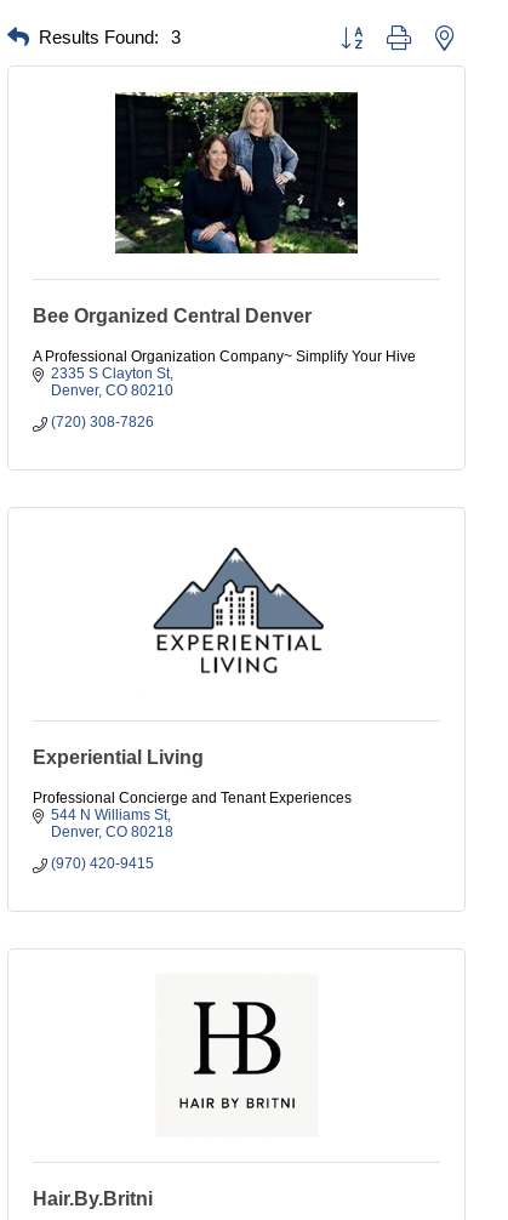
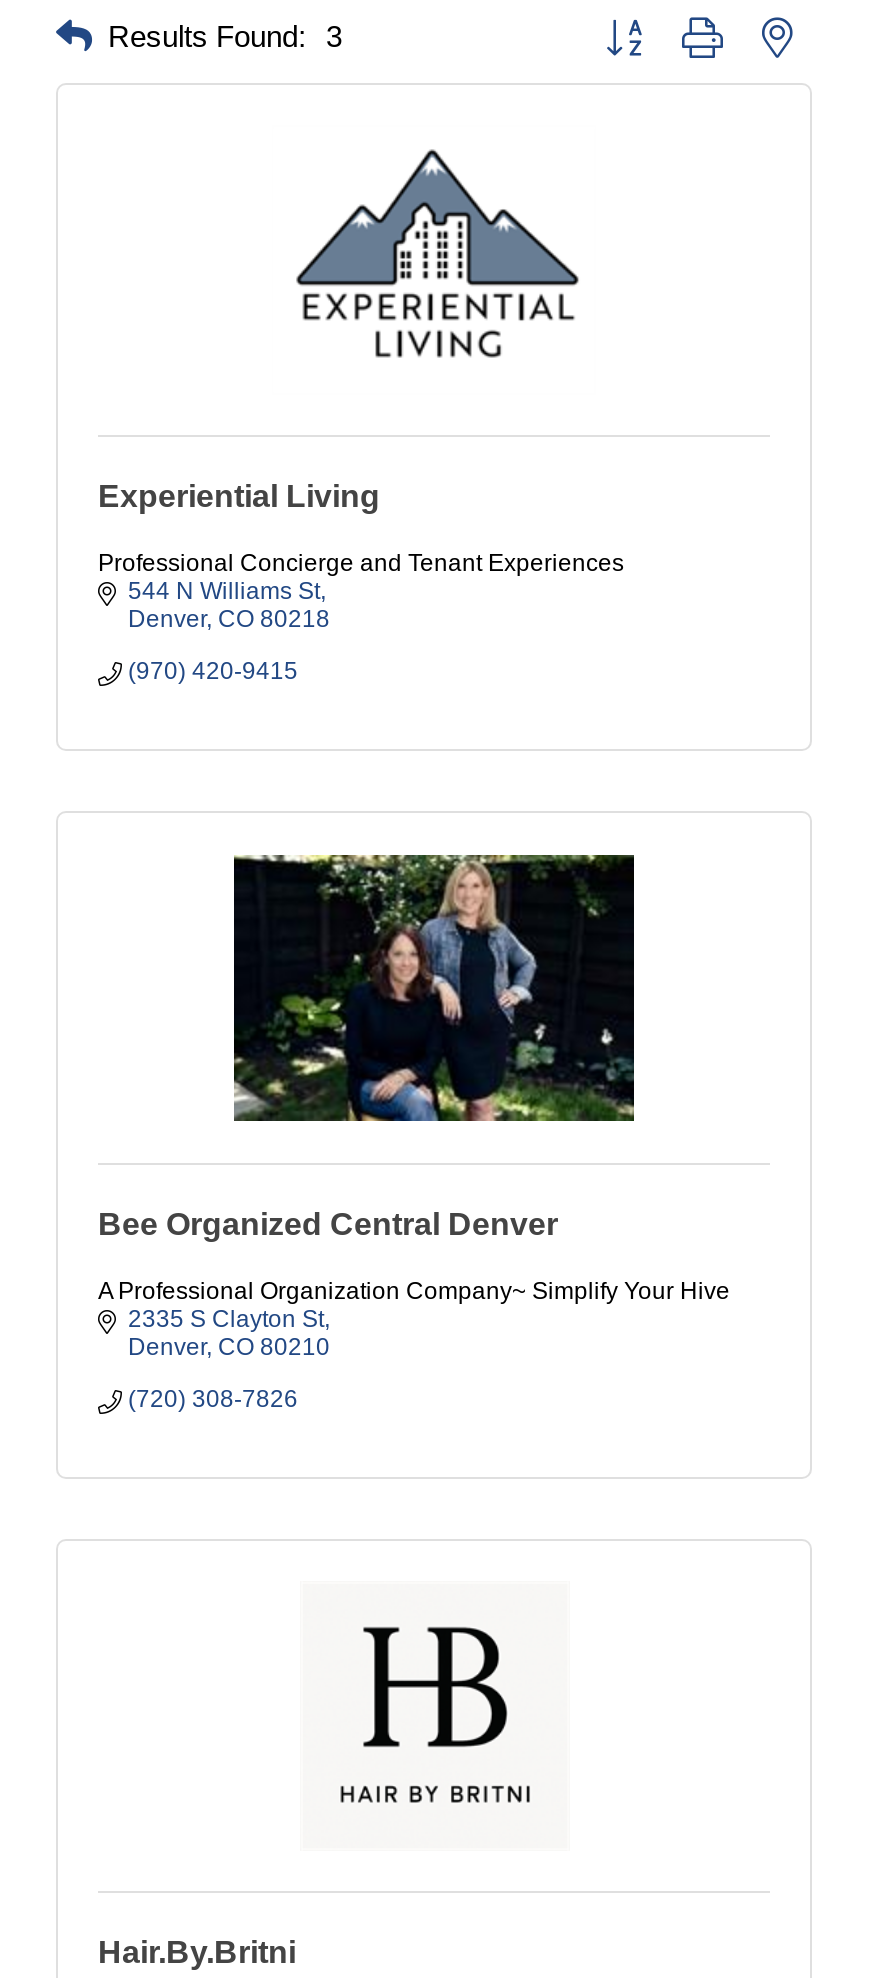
moved down: [image]

moved down: Bee Organized Central Denver | A Professional Organization Company~ Simplify Your Hive | 2335 S Clayton St | Denver CO 80210 | (720) 308-7826

moved up: [image]

moved up: Experiential Living | Professional Concierge and Tenant Experiences | 544 N Williams St | Denver CO 80218 | (970) 420-9415
